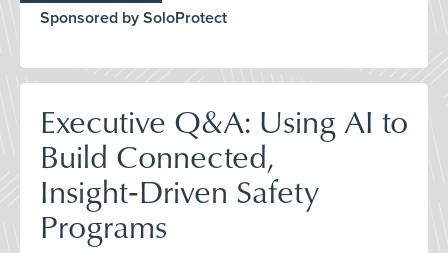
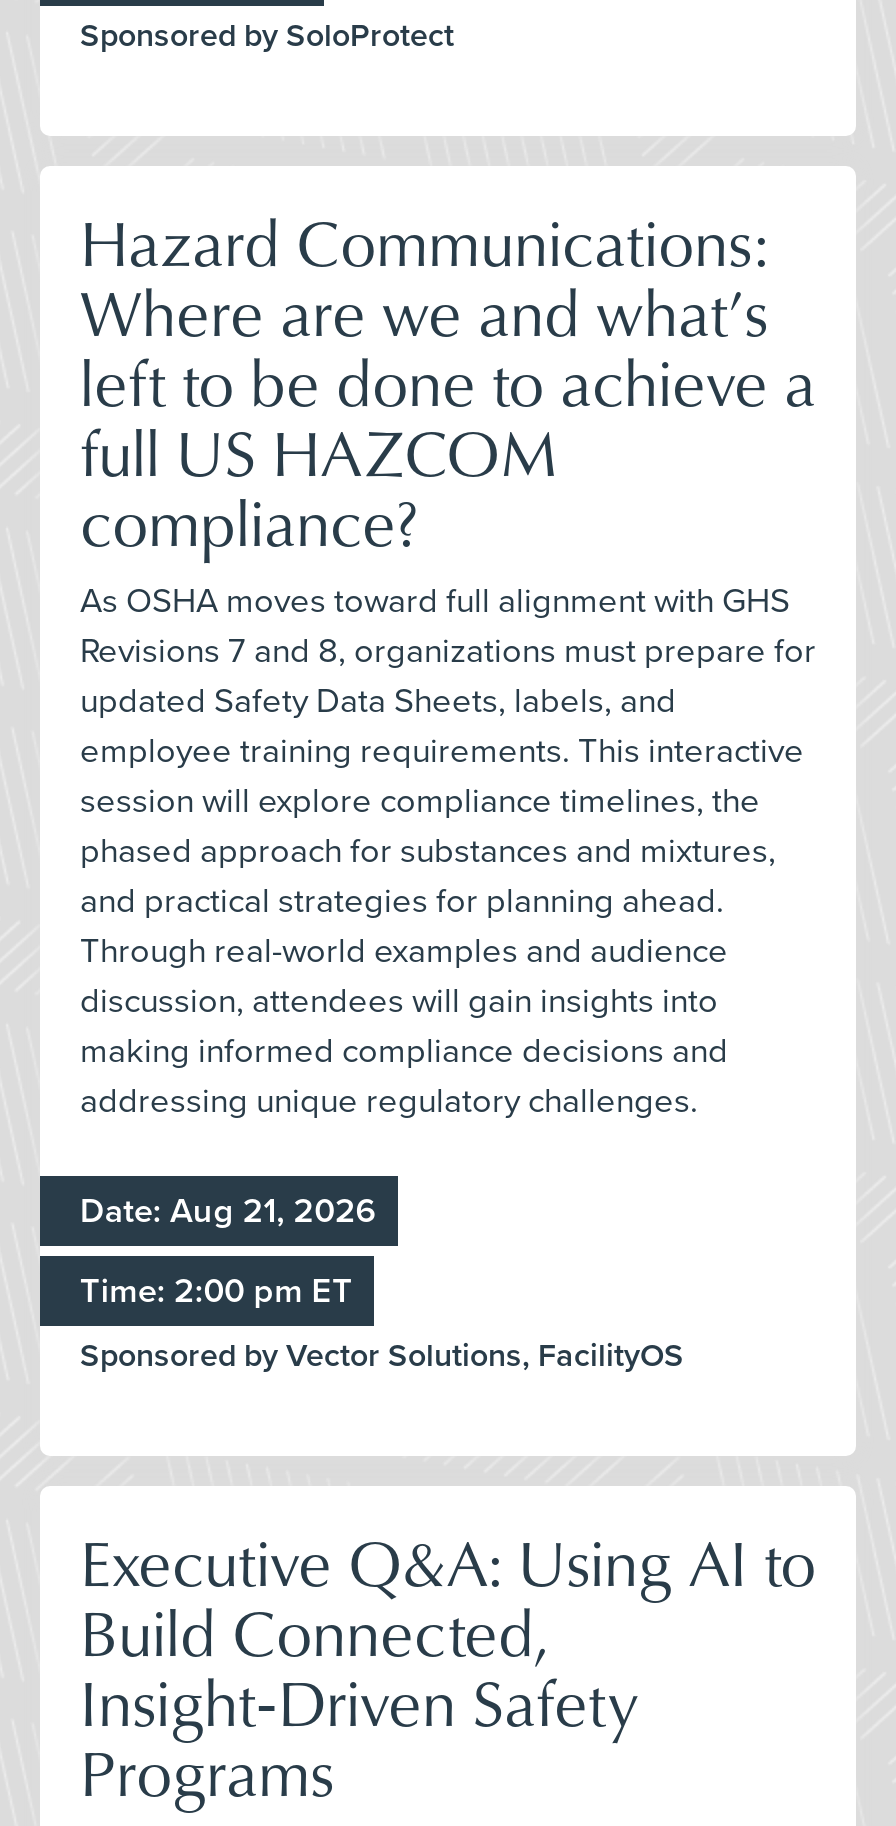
+ Hazard Communications:
+ Where are we and what’s
+ left to be done to achieve a
+ full US HAZCOM
+ compliance?
+ As OSHA moves toward full alignment with GHS
+ Revisions 7 and 8, organizations must prepare for
+ updated Safety Data Sheets, labels, and
+ employee training requirements. This interactive
+ session will explore compliance timelines, the
+ phased approach for substances and mixtures,
+ and practical strategies for planning ahead.
+ Through real-world examples and audience
+ discussion, attendees will gain insights into
+ making informed compliance decisions and
+ addressing unique regulatory challenges.
+ Date: Aug 21, 2026
+ Time: 2:00 pm ET
+ Sponsored by Vector Solutions, FacilityOS
